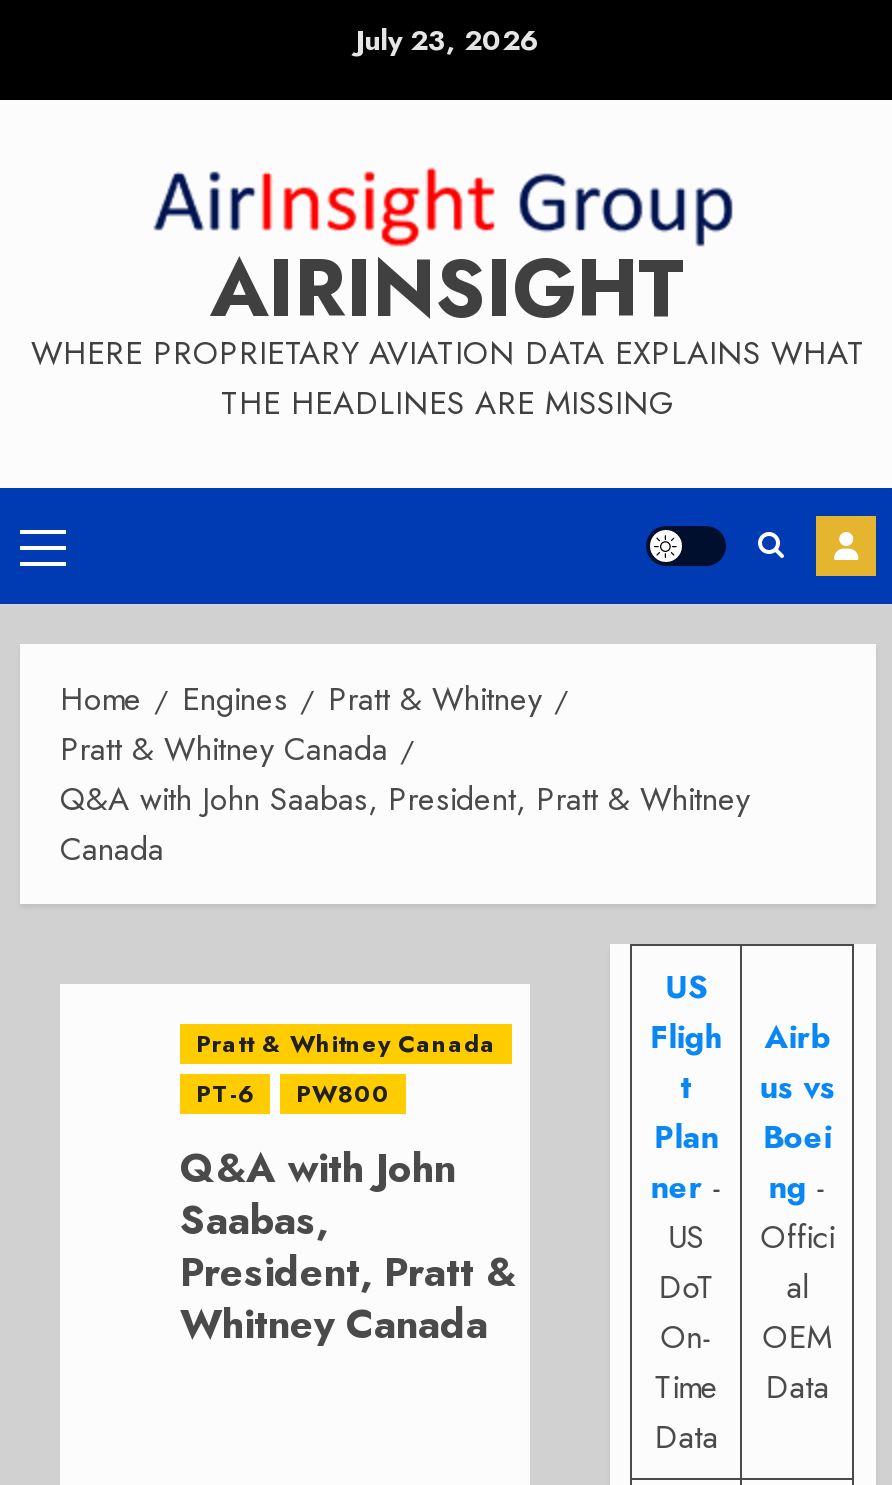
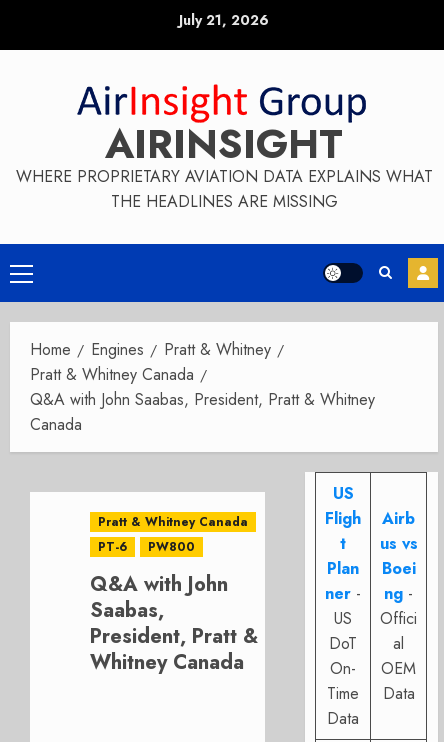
- July 23, 2026
+ July 21, 2026
